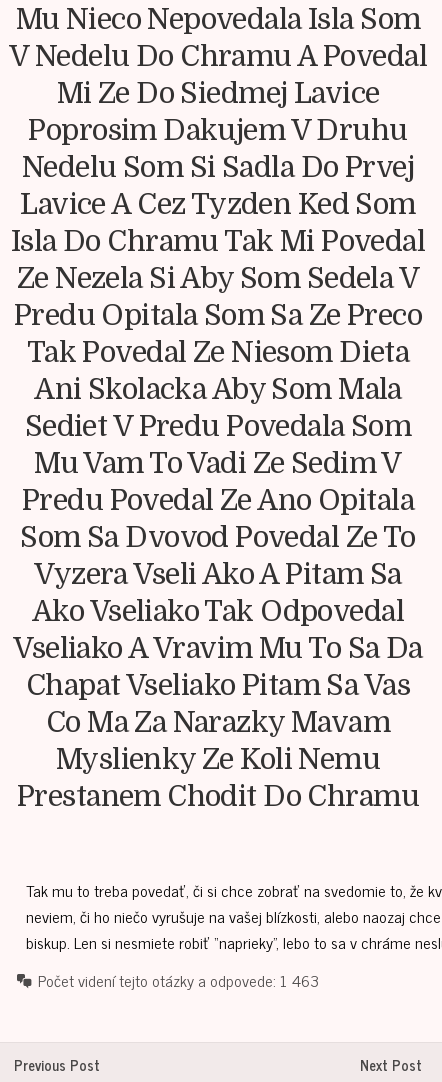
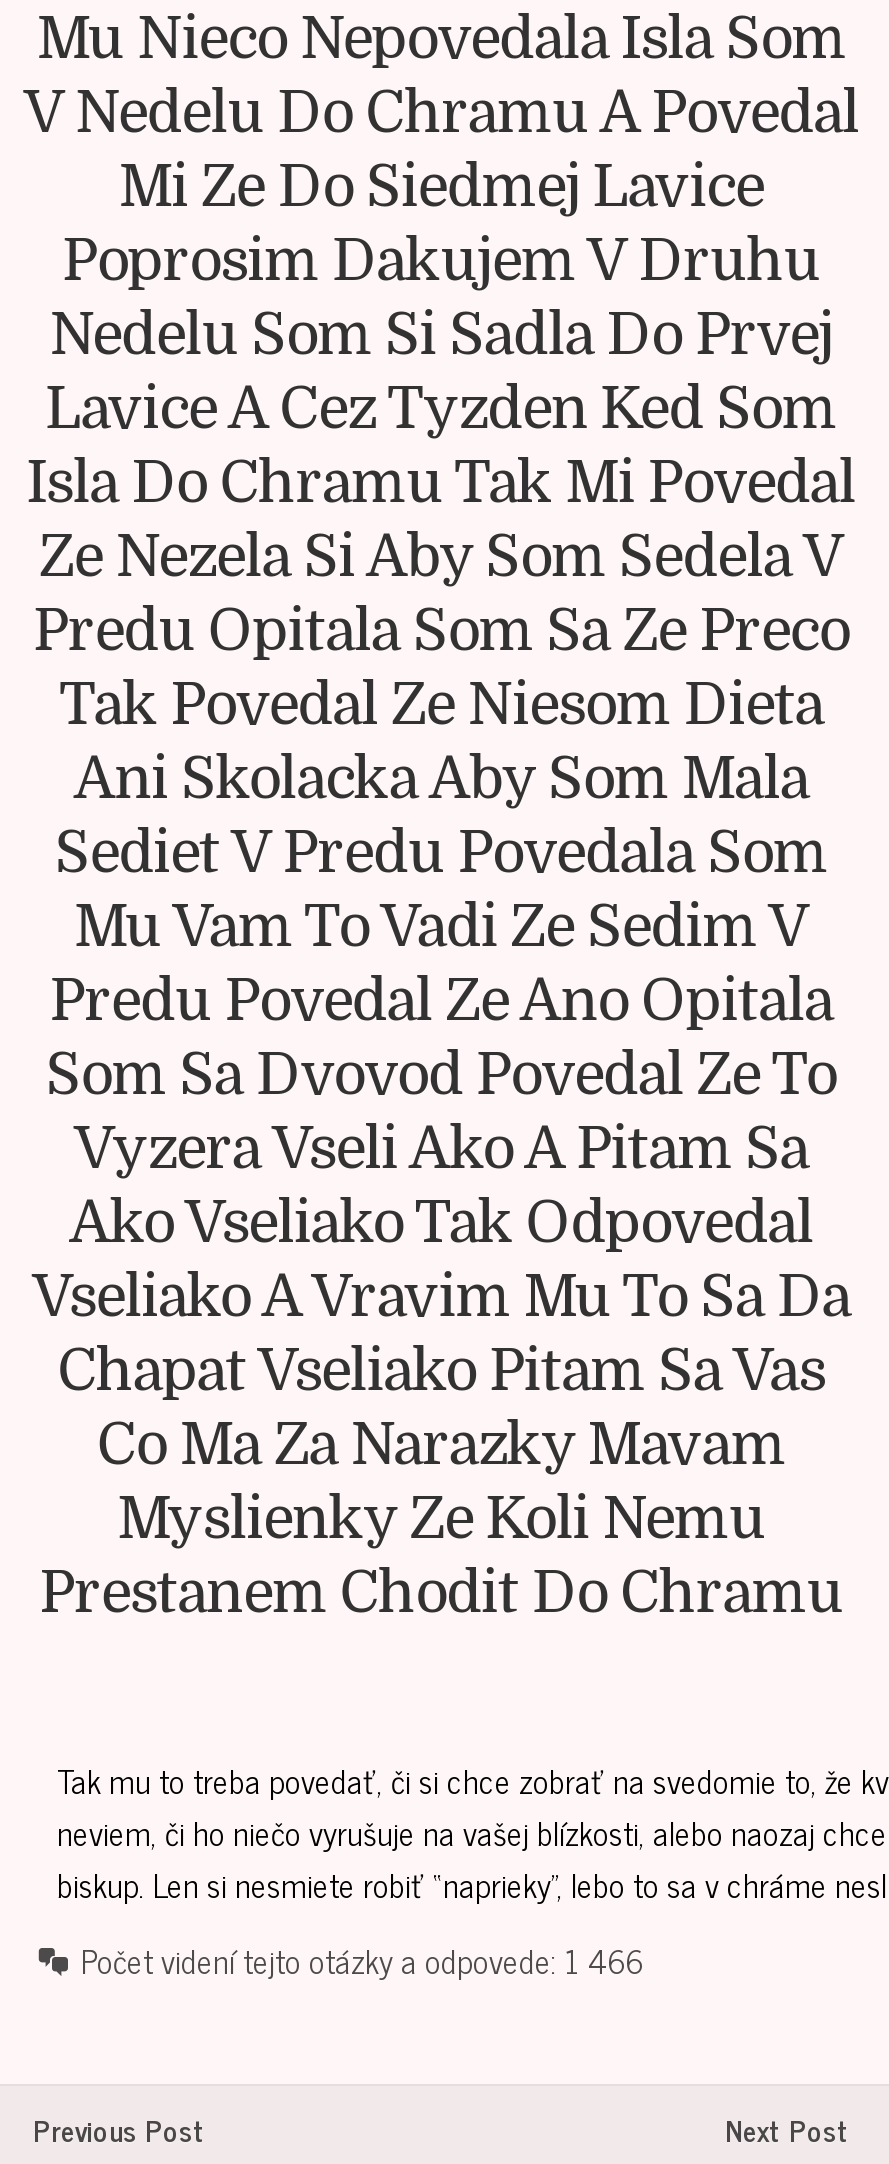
- Počet videní tejto otázky a odpovede: 1 463
+ Počet videní tejto otázky a odpovede: 1 466
